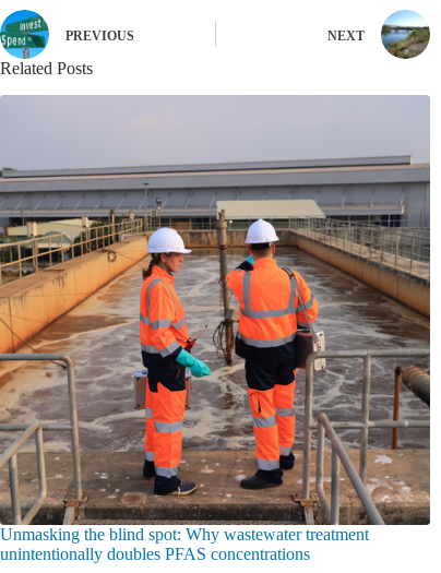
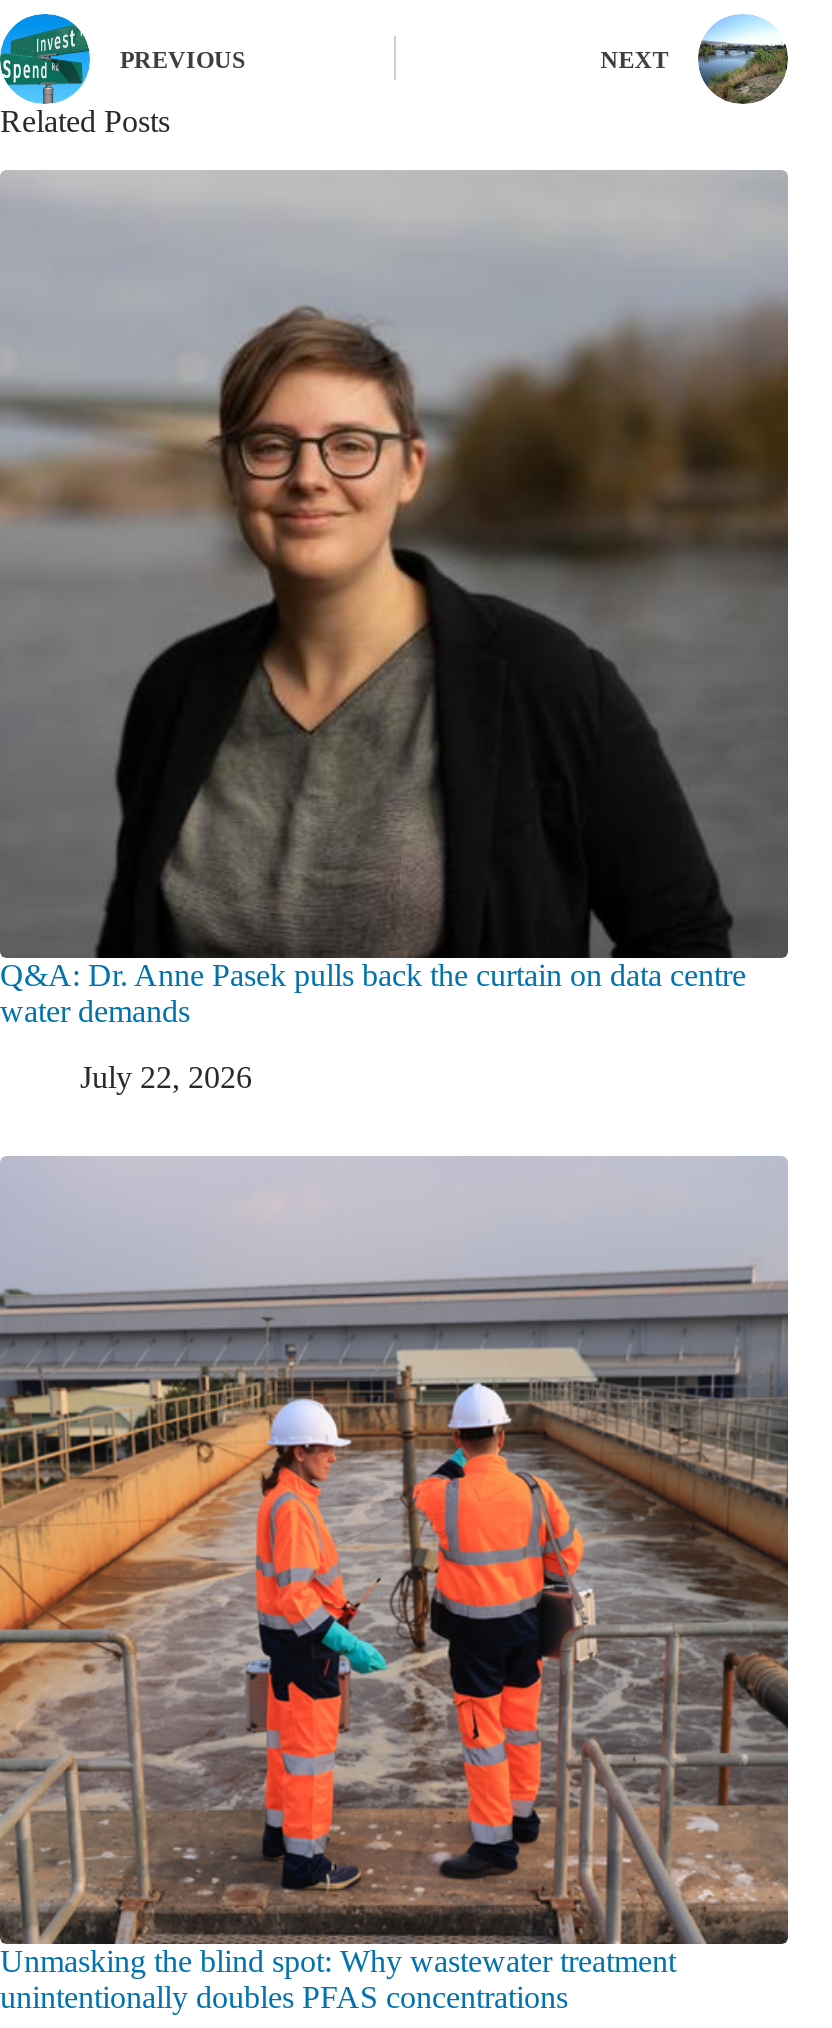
+ [image]
+ Q&A: Dr. Anne Pasek pulls back the curtain on data centre
+ water demands
+ July 22, 2026
